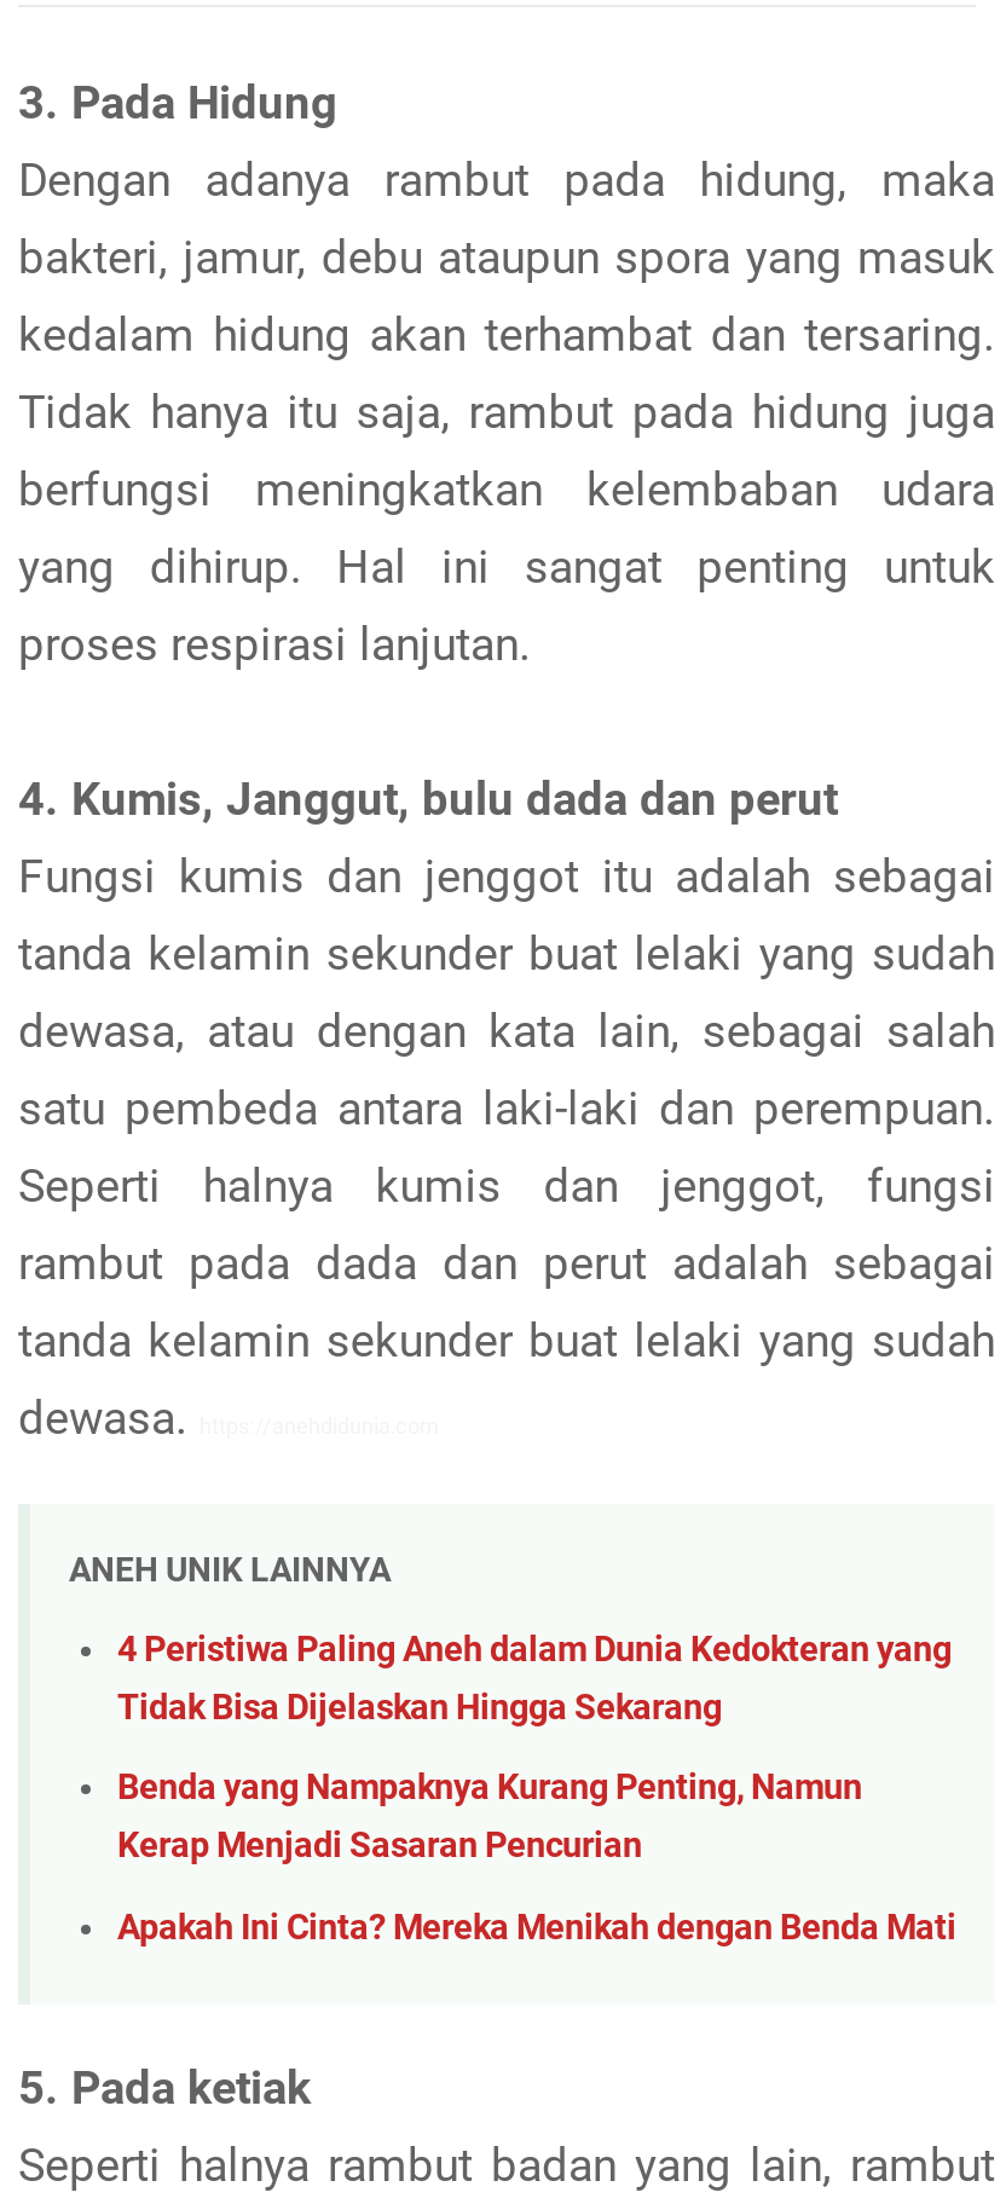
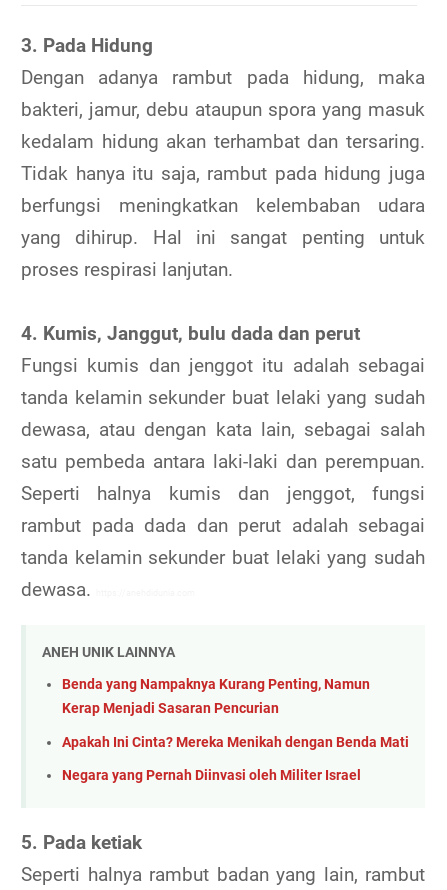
- 4 Peristiwa Paling Aneh dalam Dunia Kedokteran yang
- Tidak Bisa Dijelaskan Hingga Sekarang

moved up: Benda yang Nampaknya Kurang Penting, Namun | Kerap Menjadi Sasaran Pencurian | Apakah Ini Cinta? Mereka Menikah dengan Benda Mati

+ Negara yang Pernah Diinvasi oleh Militer Israel
